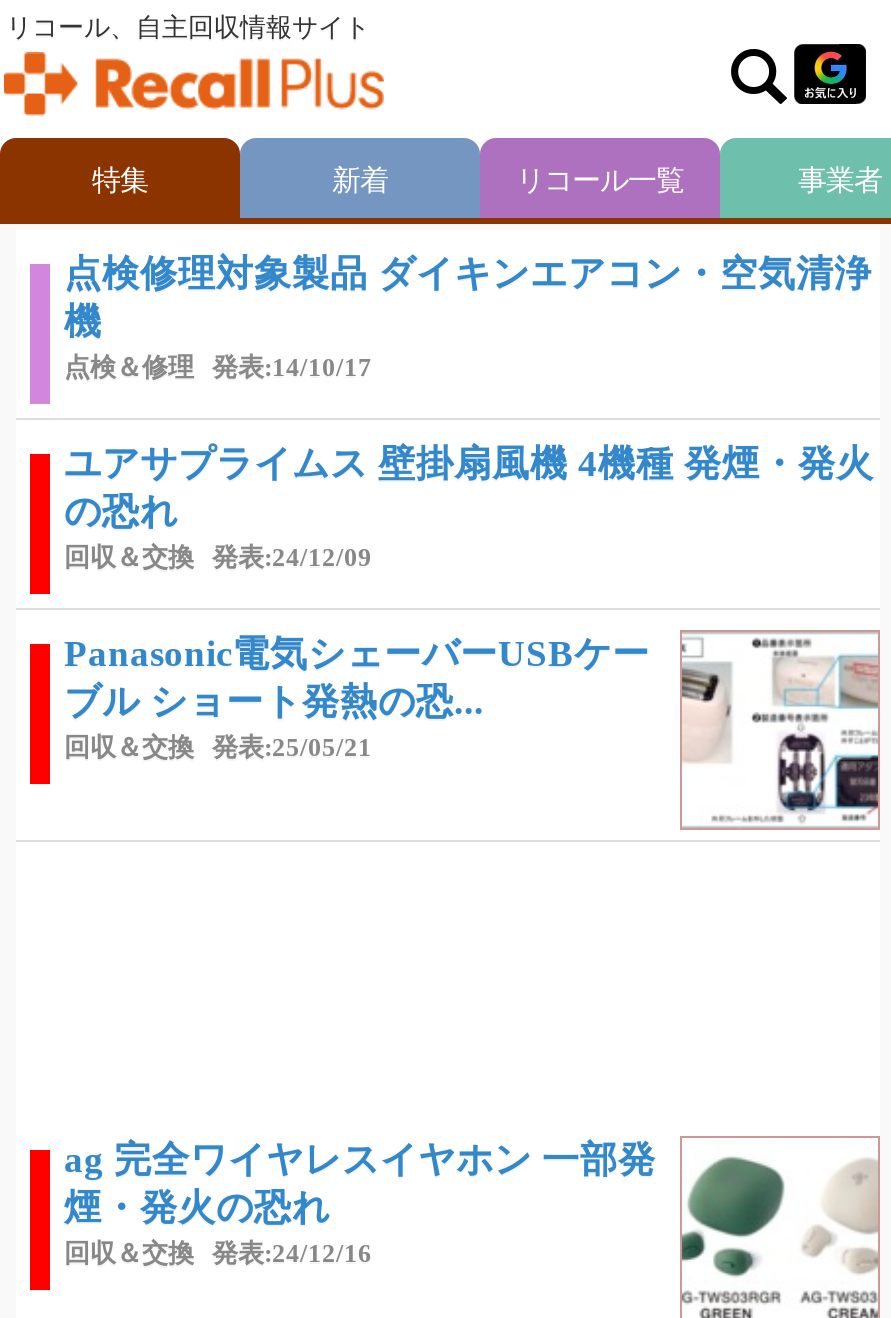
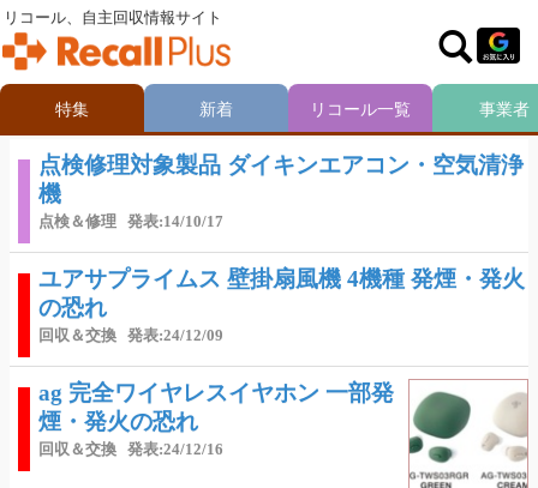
- [image]
- Panasonic電気シェーバーUSBケー
- ブル ショート発熱の恐...
- 回収＆交換 発表:25/05/21
